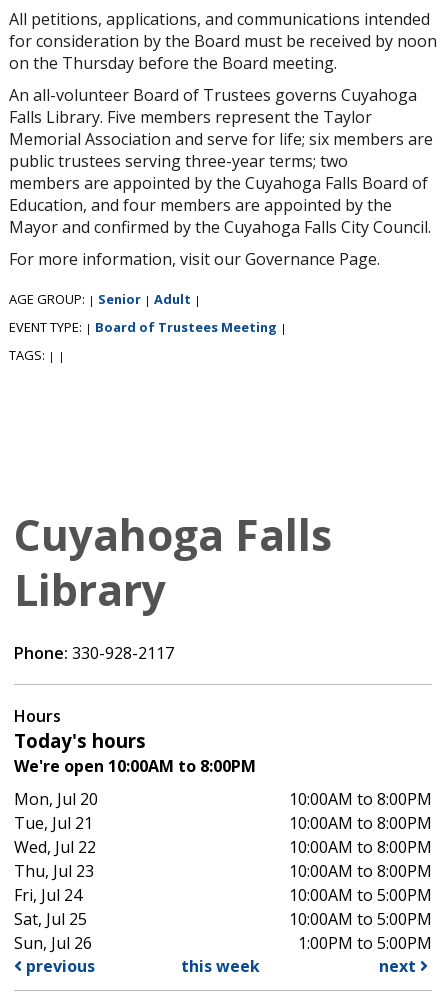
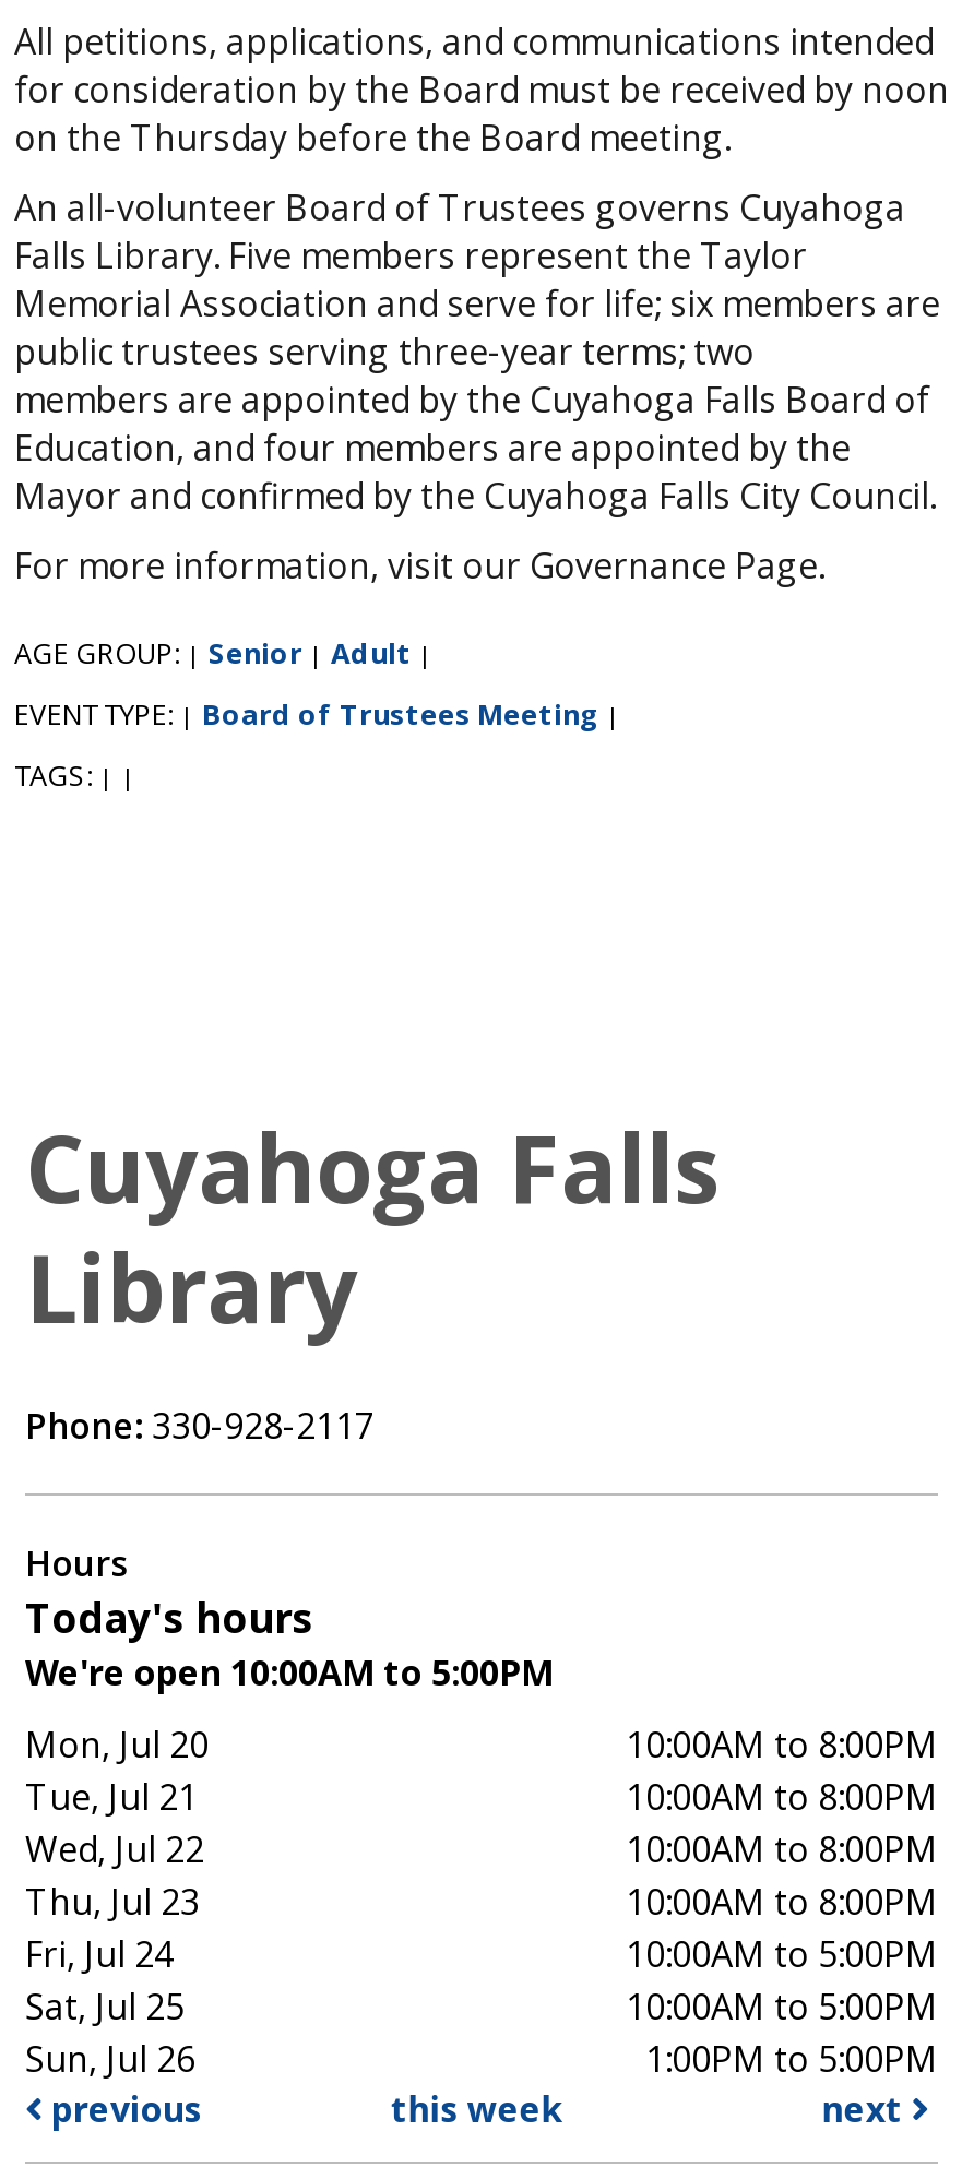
- We're open 10:00AM to 8:00PM
+ We're open 10:00AM to 5:00PM
